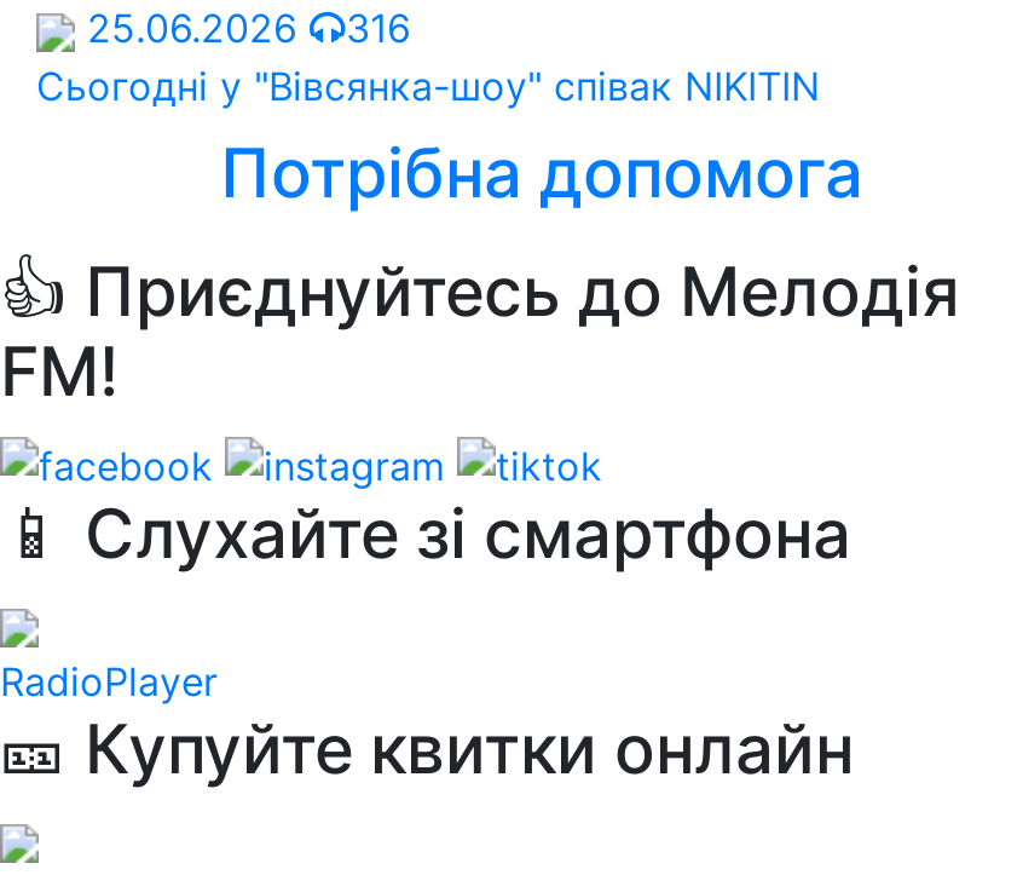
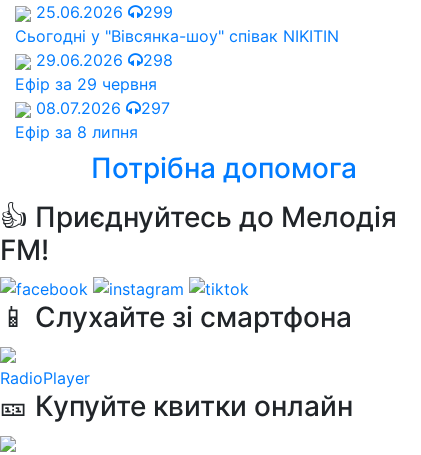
- 25.06.2026 316
+ 25.06.2026 299

+ 29.06.2026
+ 298
+ Ефір за 29 червня
+ 08.07.2026
+ 297
+ Ефір за 8 липня
